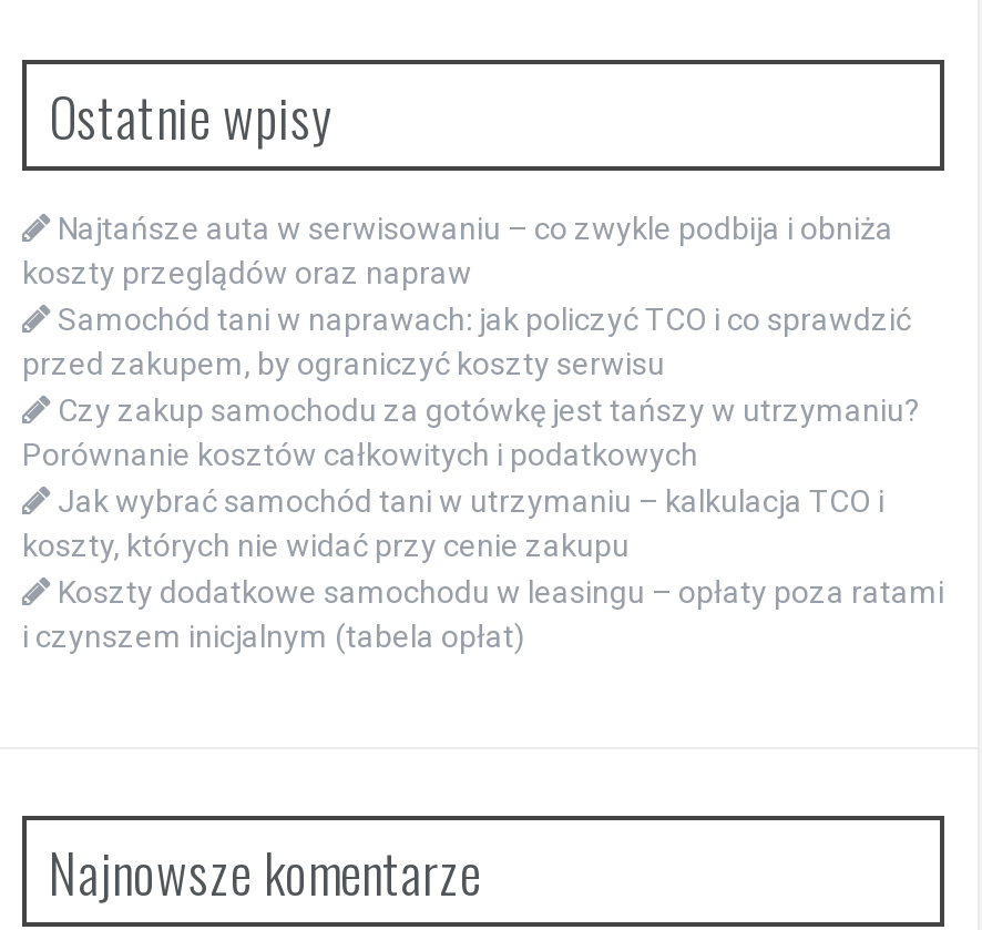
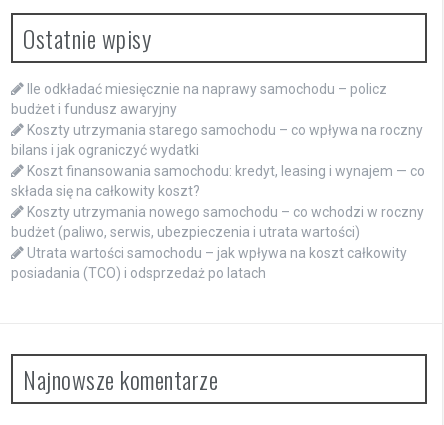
- Najtańsze auta w serwisowaniu – co zwykle podbija i obniża
- koszty przeglądów oraz napraw
- Samochód tani w naprawach: jak policzyć TCO i co sprawdzić
- przed zakupem, by ograniczyć koszty serwisu
- Czy zakup samochodu za gotówkę jest tańszy w utrzymaniu?
- Porównanie kosztów całkowitych i podatkowych
- Jak wybrać samochód tani w utrzymaniu – kalkulacja TCO i
- koszty, których nie widać przy cenie zakupu
- Koszty dodatkowe samochodu w leasingu – opłaty poza ratami
- i czynszem inicjalnym (tabela opłat)
+ Ile odkładać miesięcznie na naprawy samochodu – policz
+ budżet i fundusz awaryjny
+ Koszty utrzymania starego samochodu – co wpływa na roczny
+ bilans i jak ograniczyć wydatki
+ Koszt finansowania samochodu: kredyt, leasing i wynajem — co
+ składa się na całkowity koszt?
+ Koszty utrzymania nowego samochodu – co wchodzi w roczny
+ budżet (paliwo, serwis, ubezpieczenia i utrata wartości)
+ Utrata wartości samochodu – jak wpływa na koszt całkowity
+ posiadania (TCO) i odsprzedaż po latach
